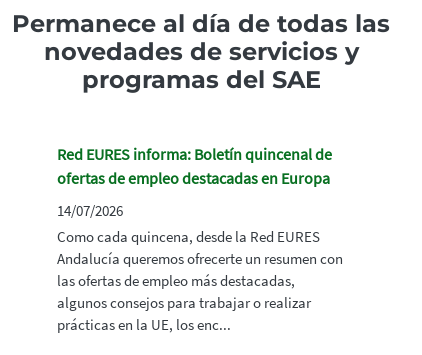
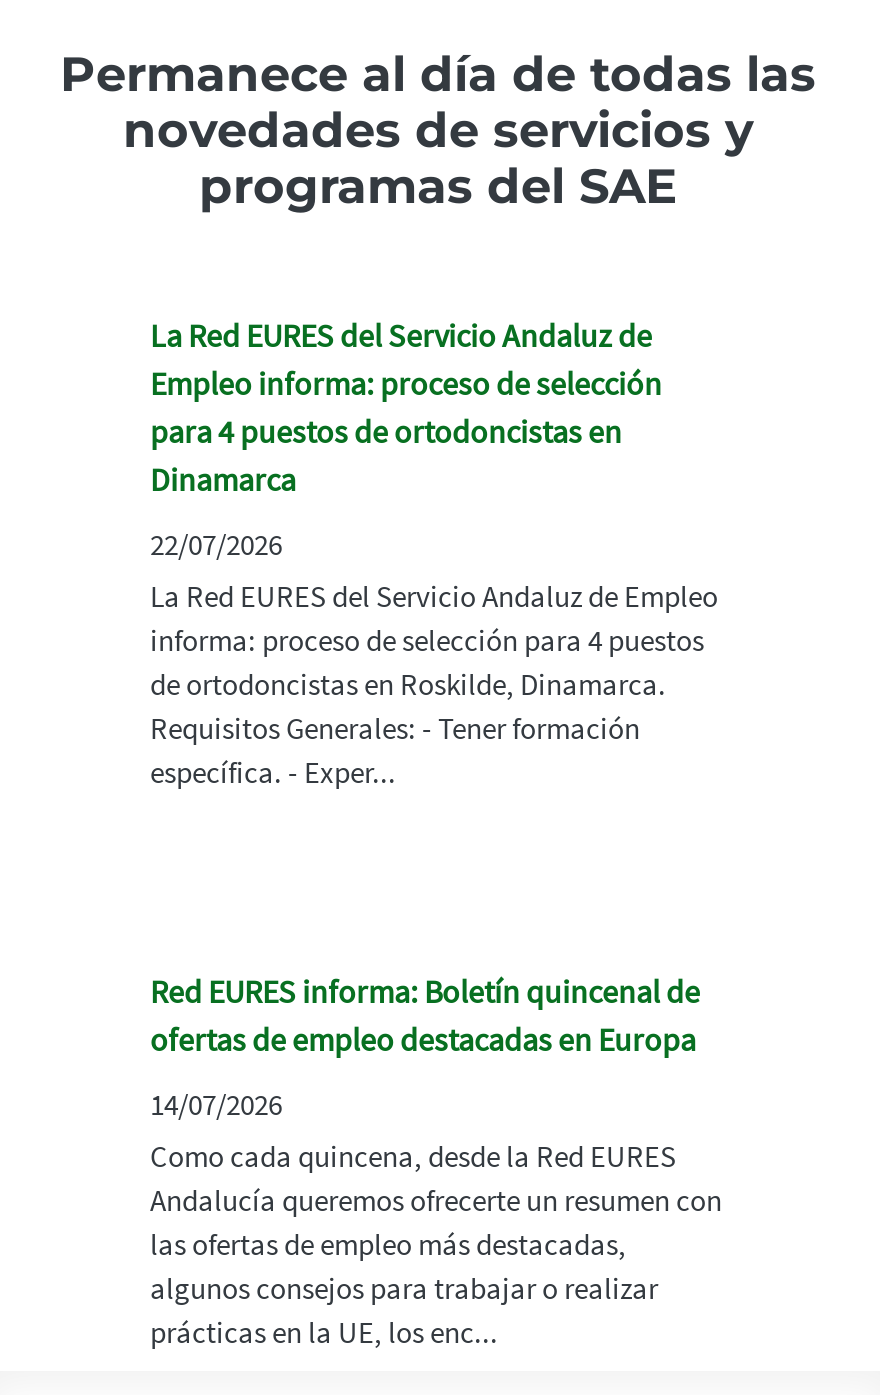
+ La Red EURES del Servicio Andaluz de
+ Empleo informa: proceso de selección
+ para 4 puestos de ortodoncistas en
+ Dinamarca
+ 22/07/2026
+ La Red EURES del Servicio Andaluz de Empleo
+ informa: proceso de selección para 4 puestos
+ de ortodoncistas en Roskilde, Dinamarca.
+ Requisitos Generales: - Tener formación
+ específica. - Exper...
